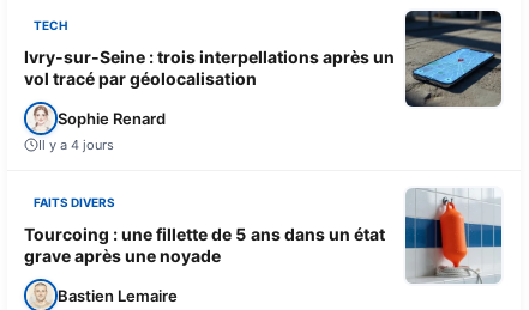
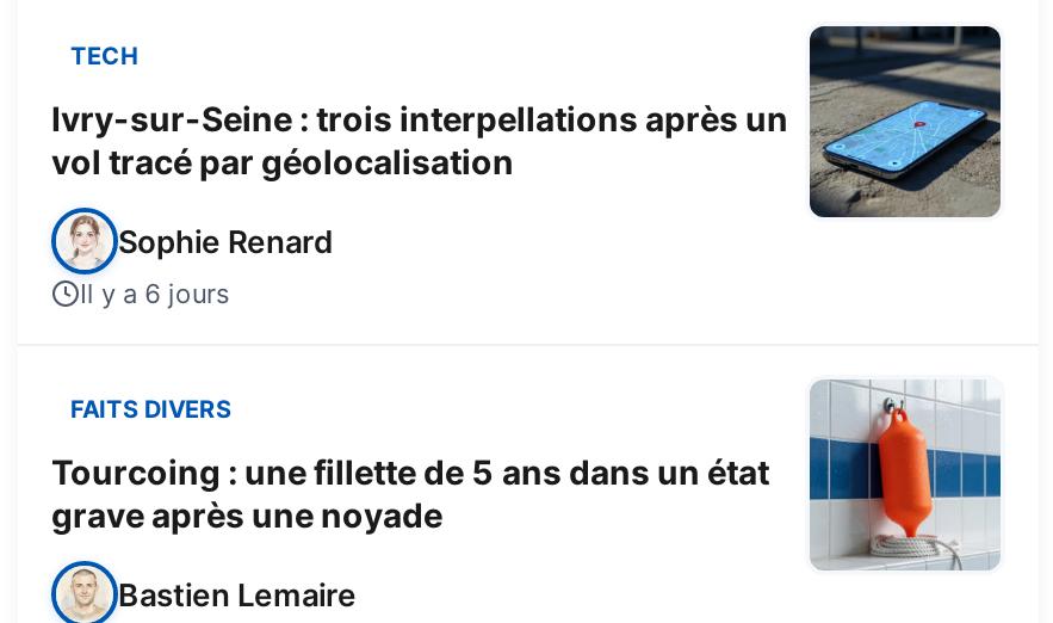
- Il y a 4 jours
+ Il y a 6 jours
